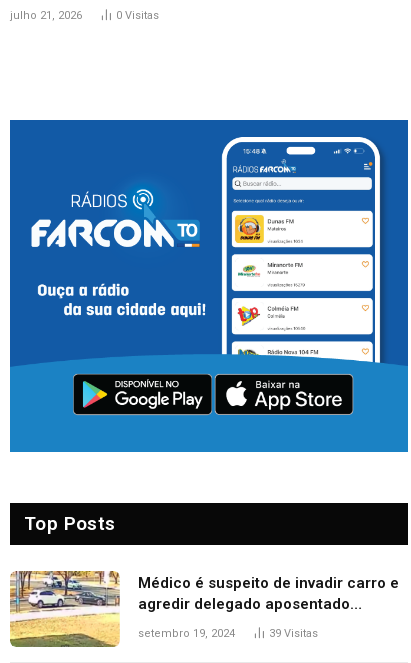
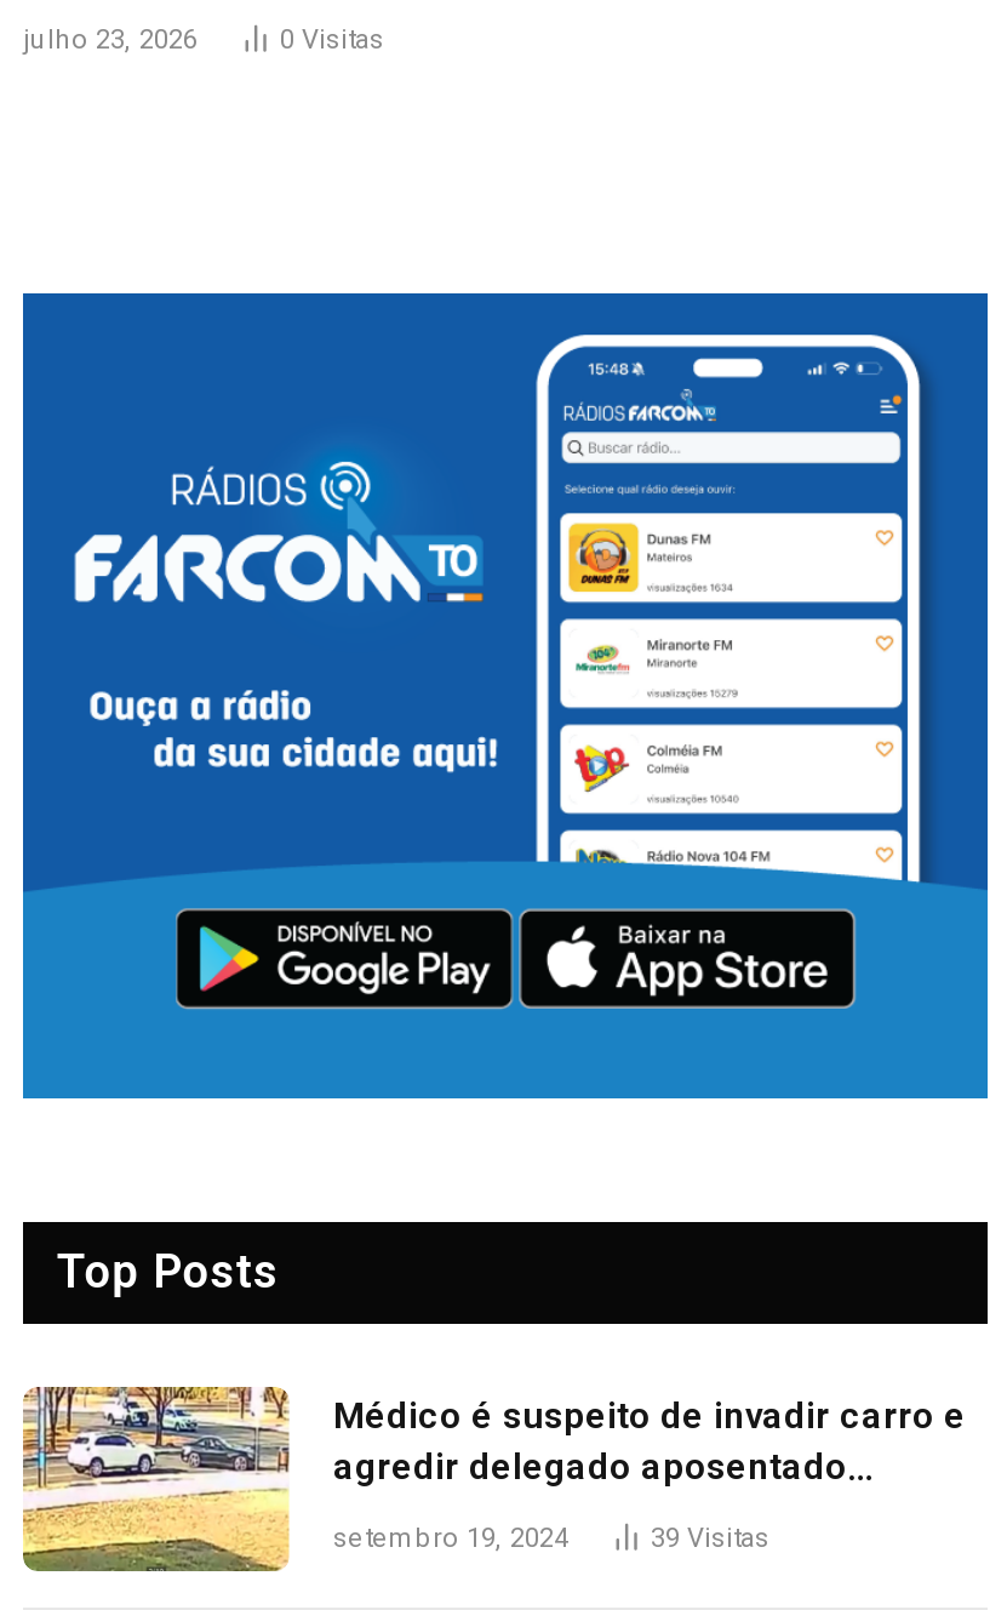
- julho 21, 2026
+ julho 23, 2026
